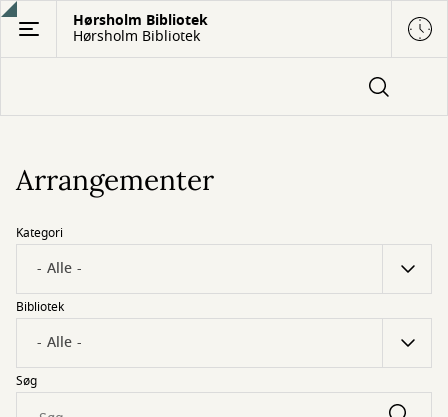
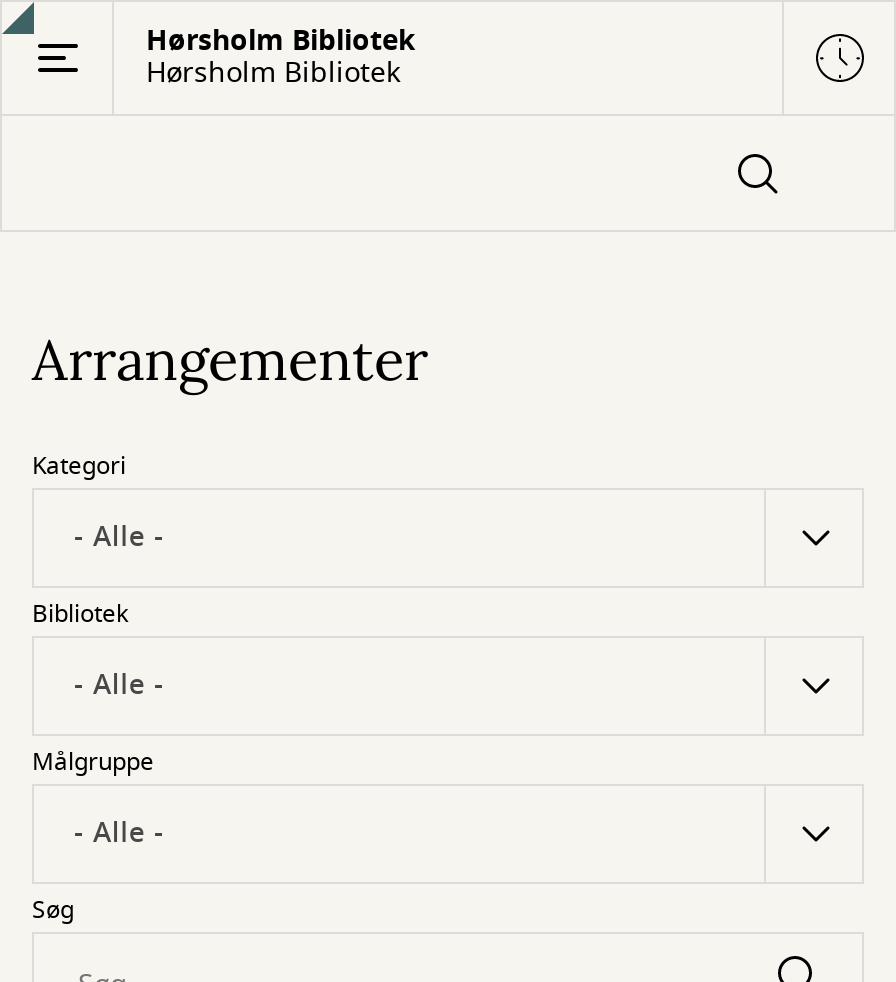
+ Målgruppe
